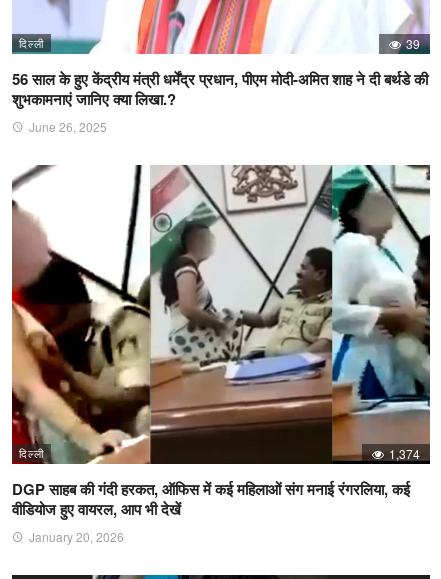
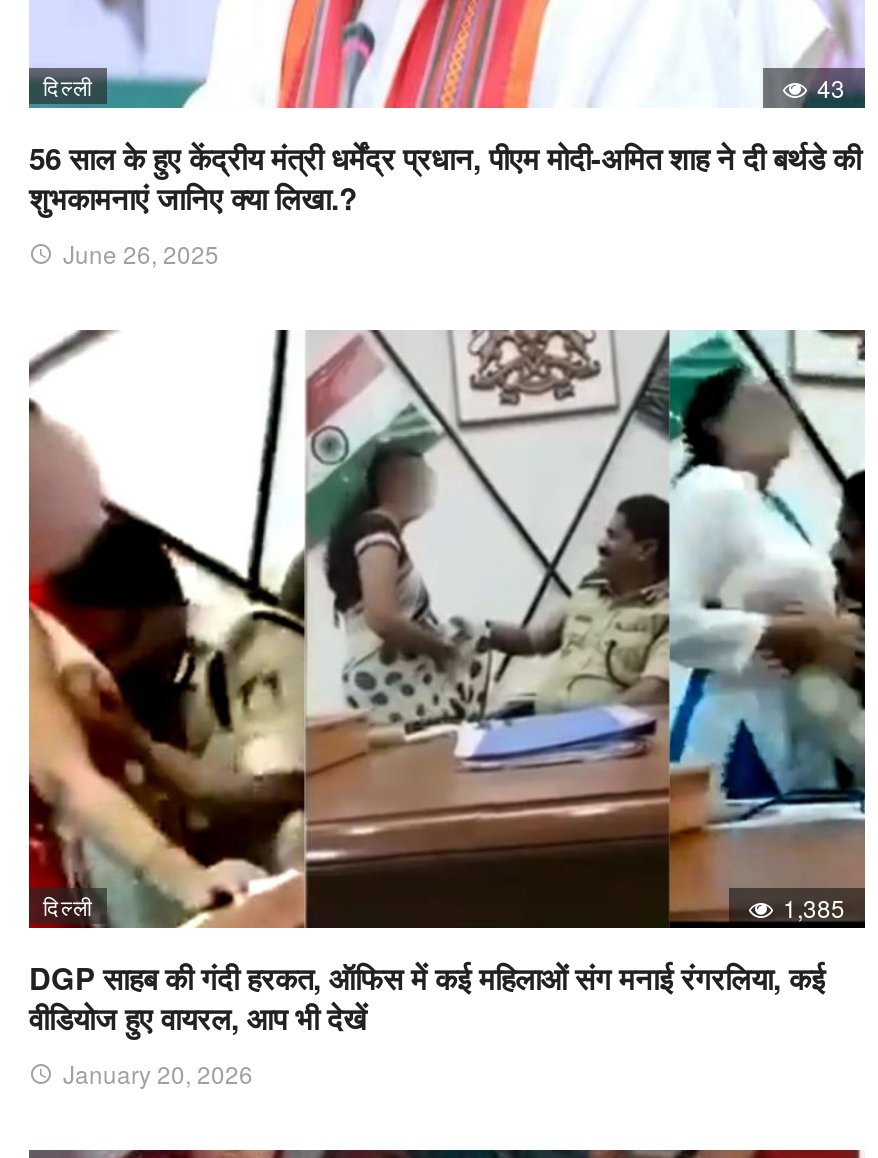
- 39
+ 43

- 1,374
+ 1,385
